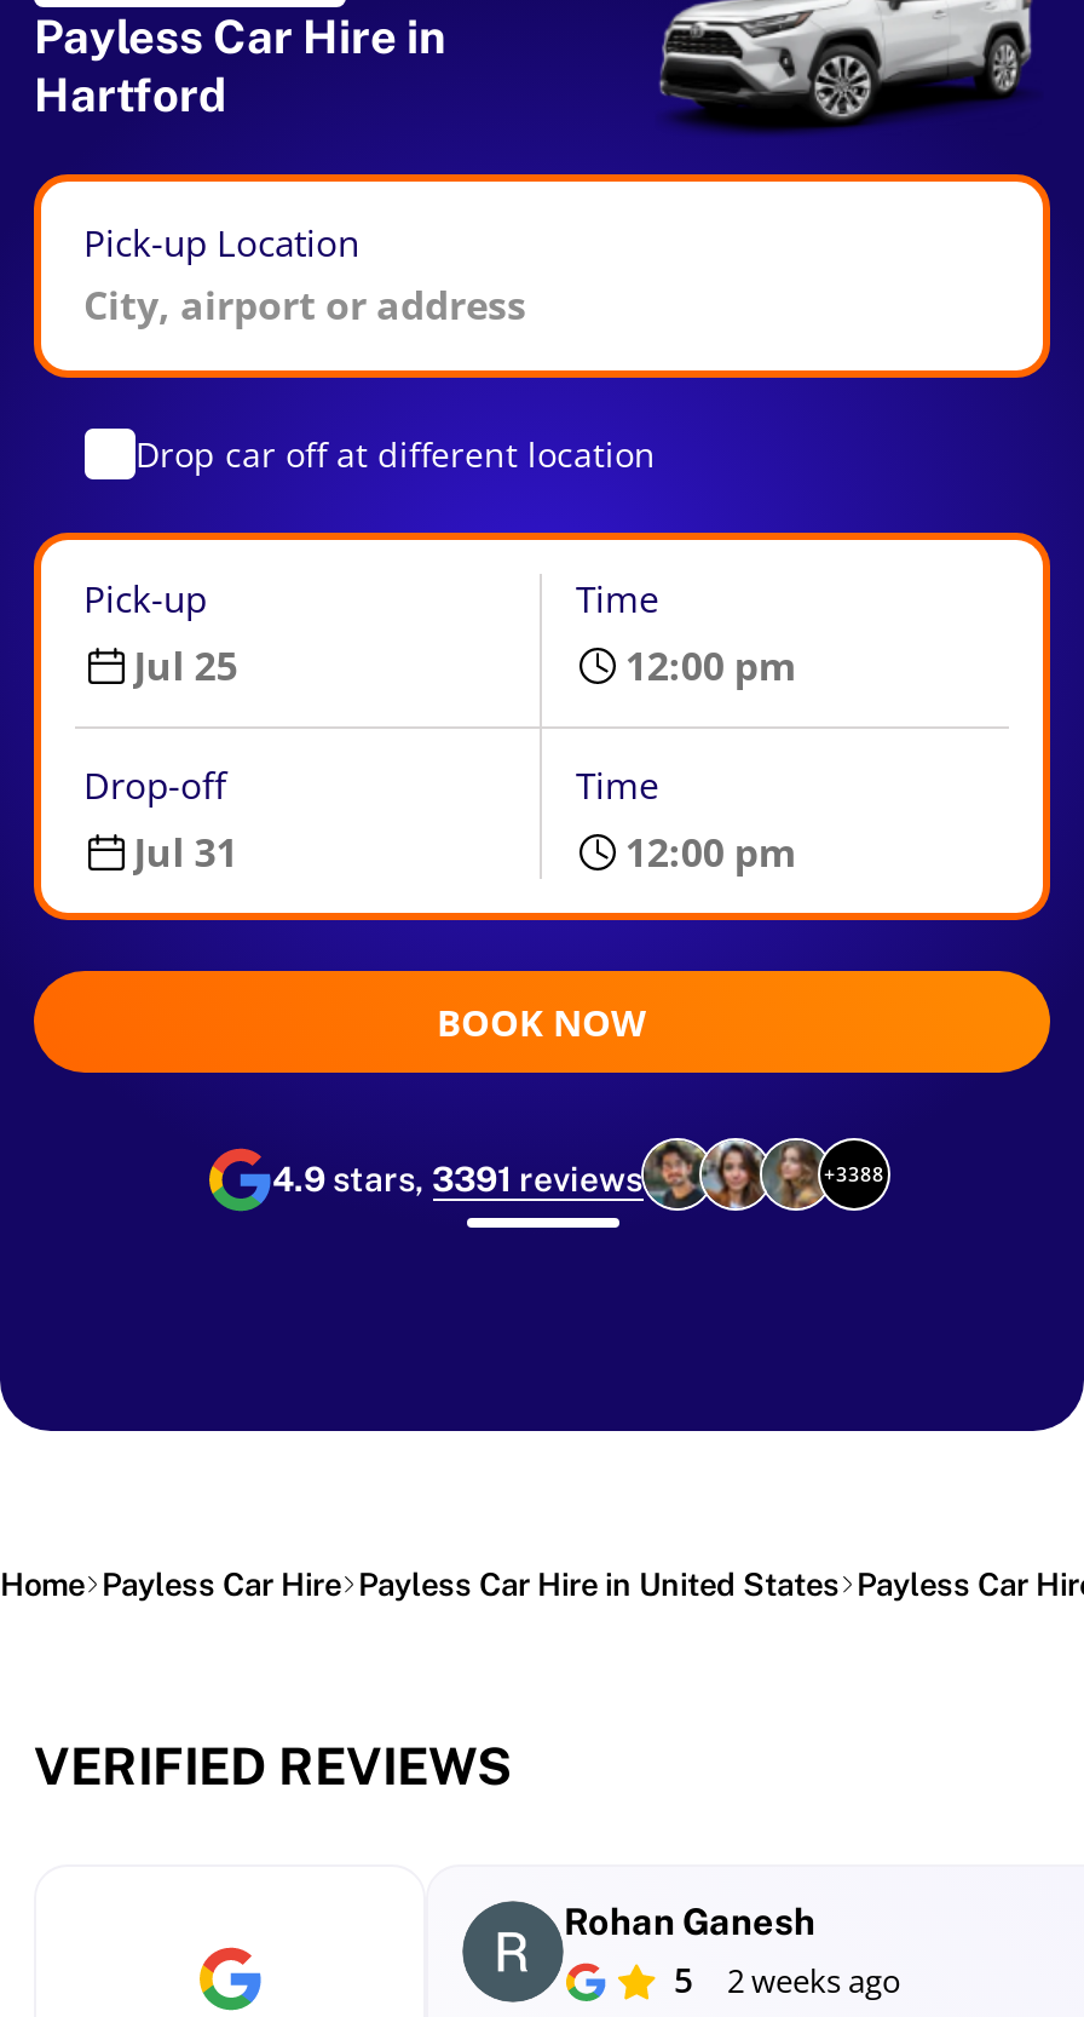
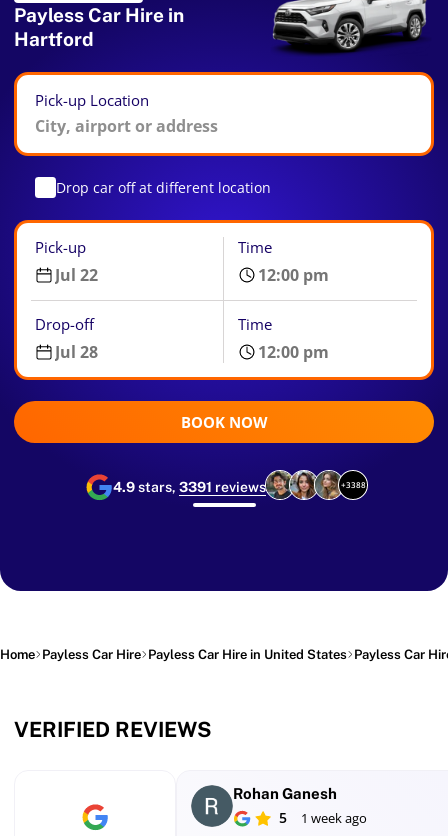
- 5 2 weeks ago
+ 5 1 week ago
